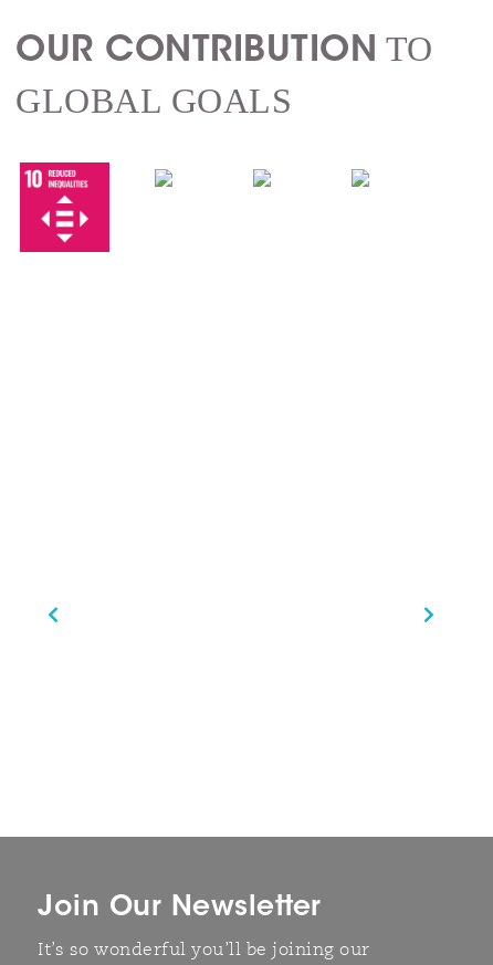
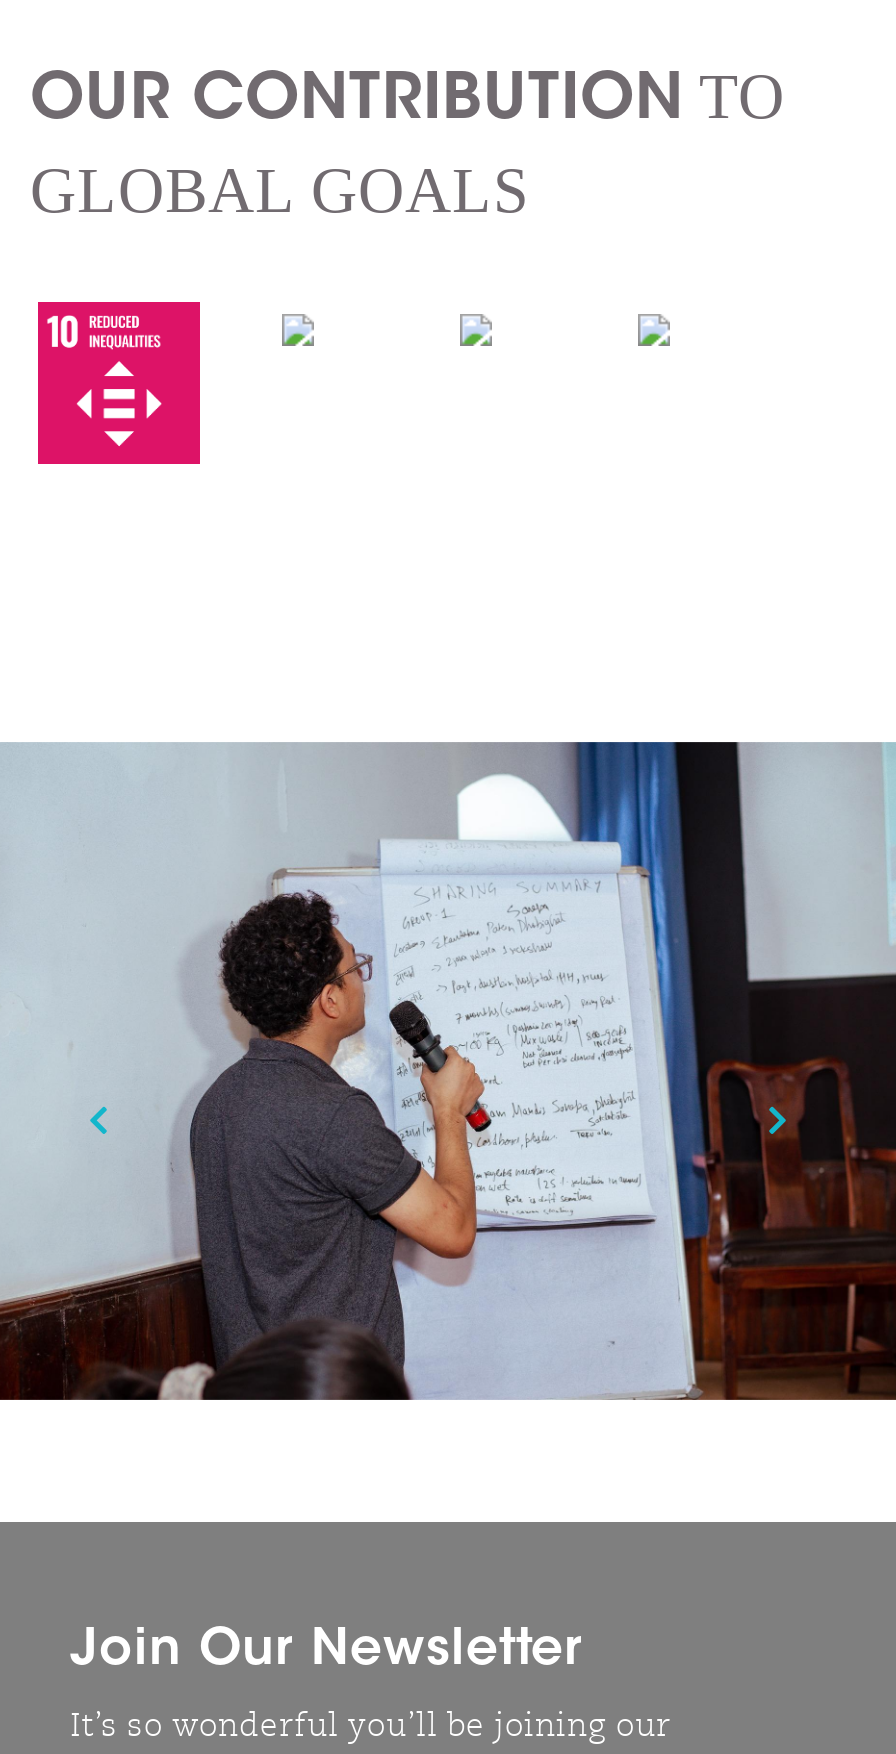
+ [image]
